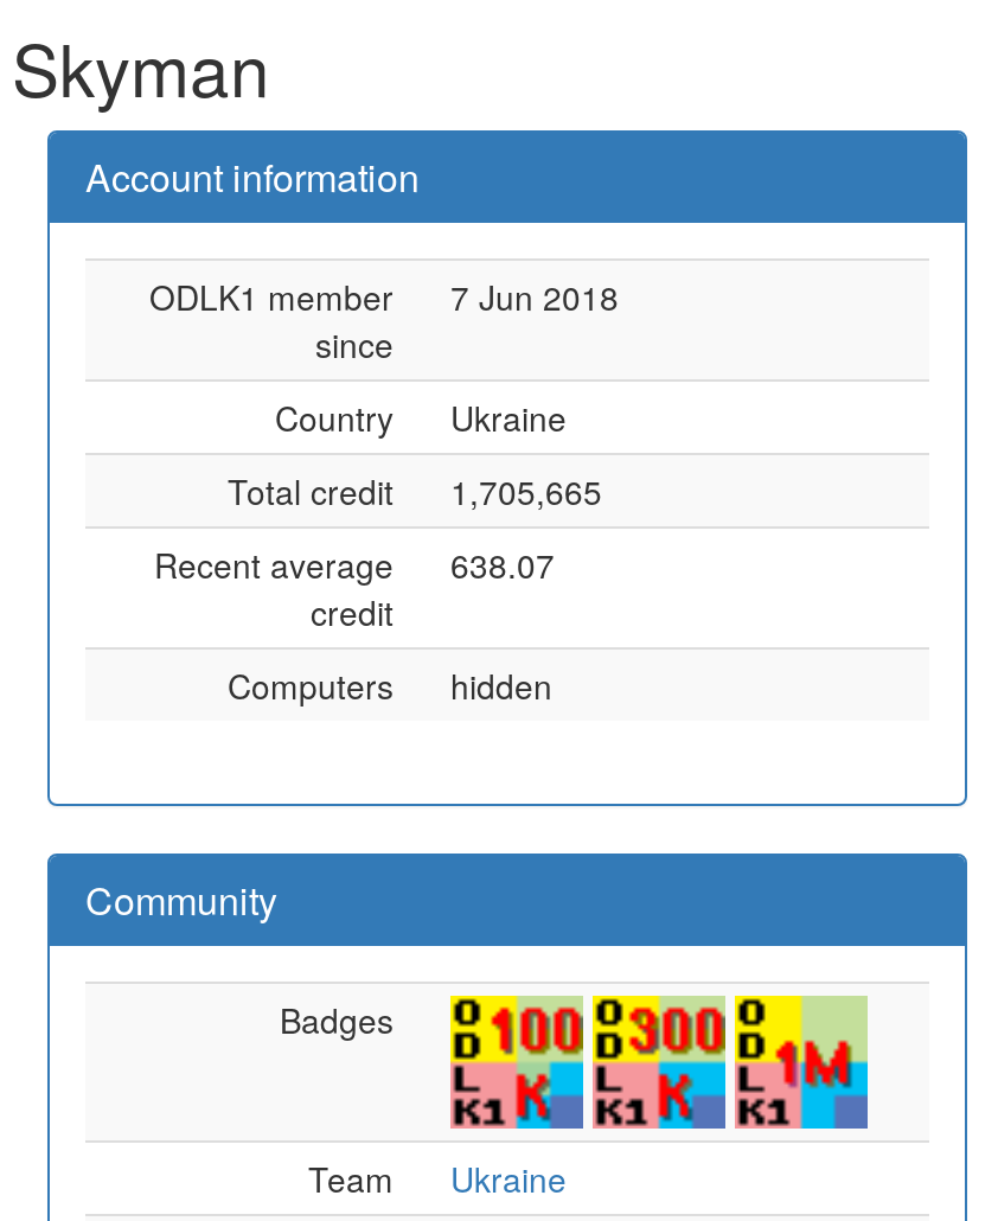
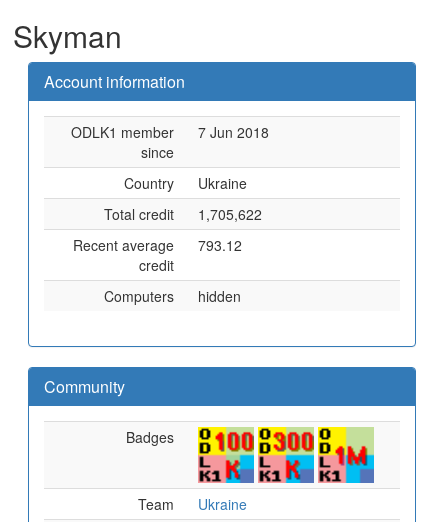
- Total credit 1,705,665
+ Total credit 1,705,622

- Recent average 638.07
+ Recent average 793.12
